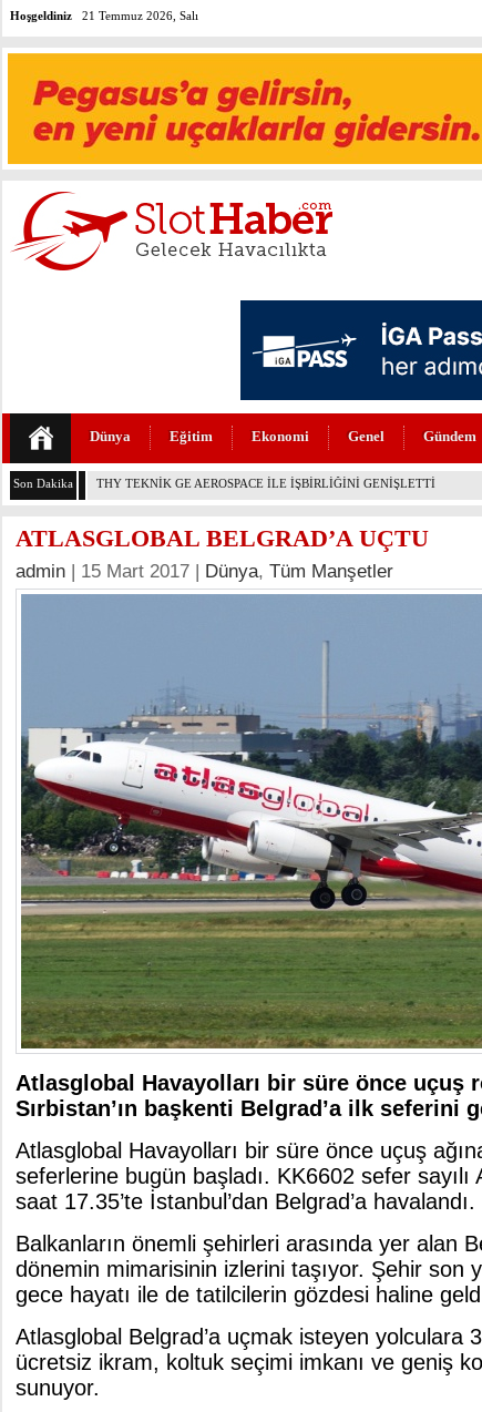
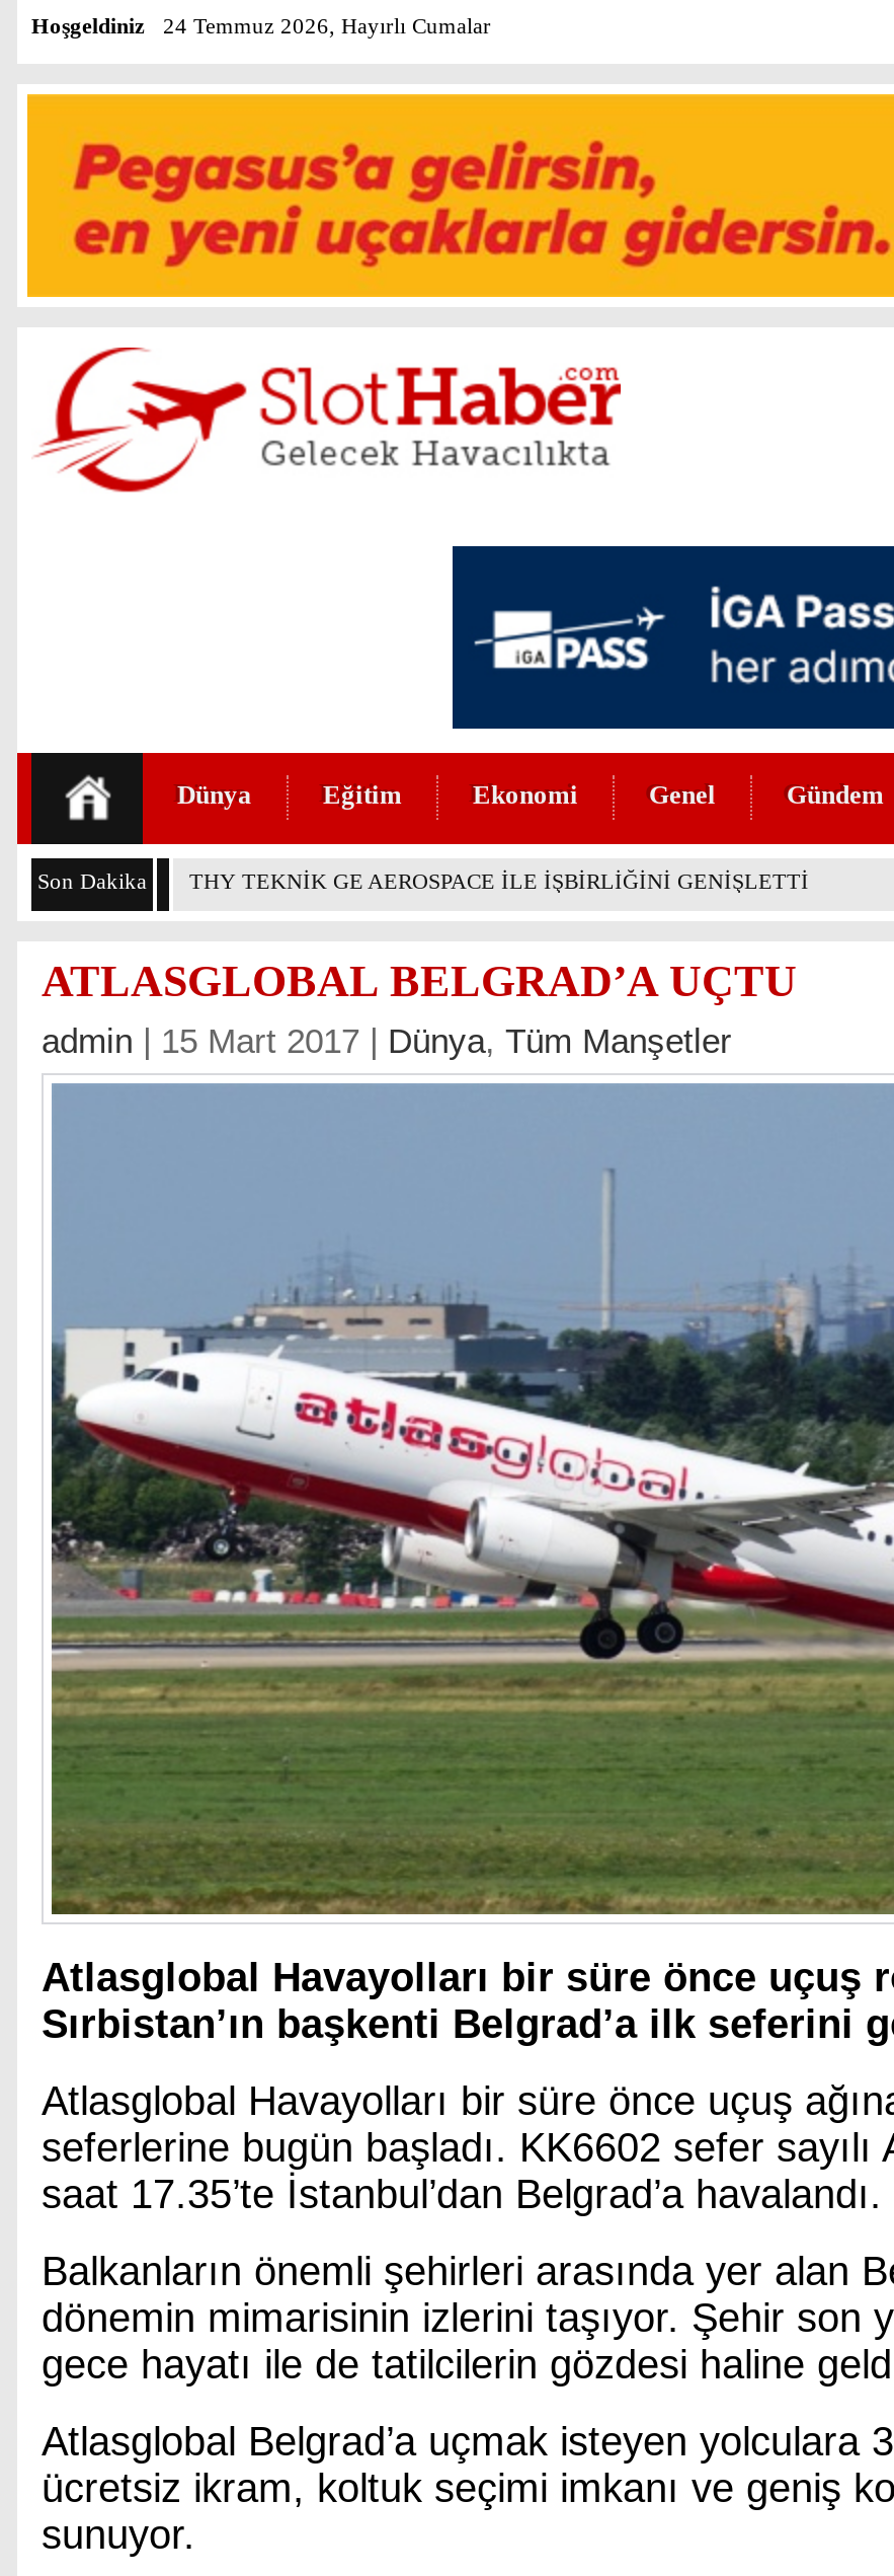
- 21 Temmuz 2026, Salı
+ 24 Temmuz 2026, Hayırlı Cumalar
